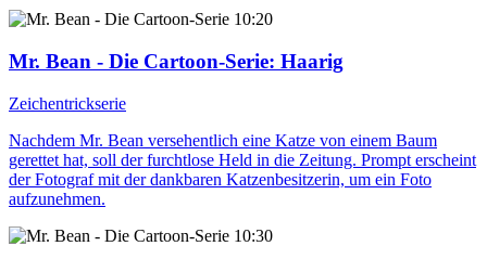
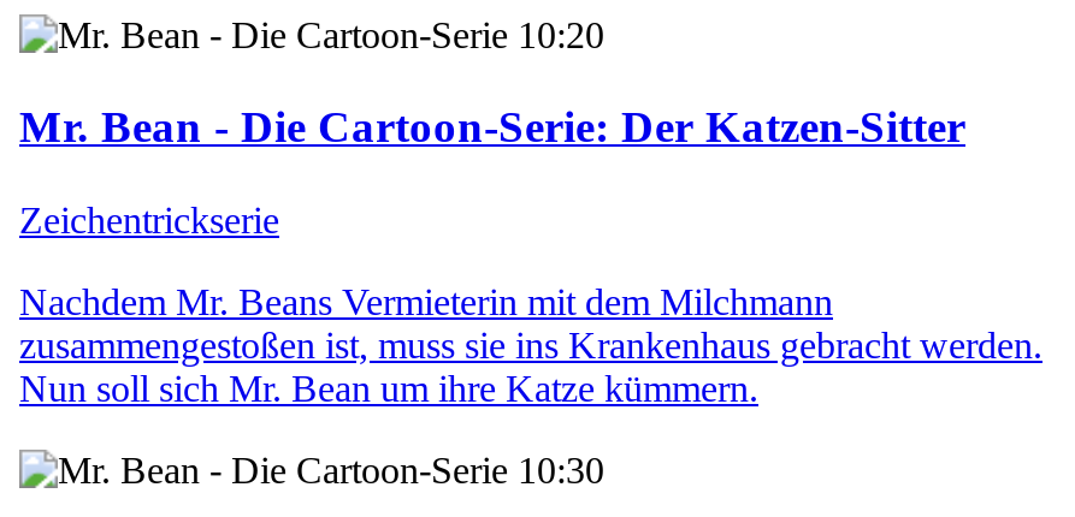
- Mr. Bean - Die Cartoon-Serie: Haarig
+ Mr. Bean - Die Cartoon-Serie: Der Katzen-Sitter

- Nachdem Mr. Bean versehentlich eine Katze von einem Baum
- gerettet hat, soll der furchtlose Held in die Zeitung. Prompt erscheint
- der Fotograf mit der dankbaren Katzenbesitzerin, um ein Foto
- aufzunehmen.
+ Nachdem Mr. Beans Vermieterin mit dem Milchmann
+ zusammengestoßen ist, muss sie ins Krankenhaus gebracht werden.
+ Nun soll sich Mr. Bean um ihre Katze kümmern.
